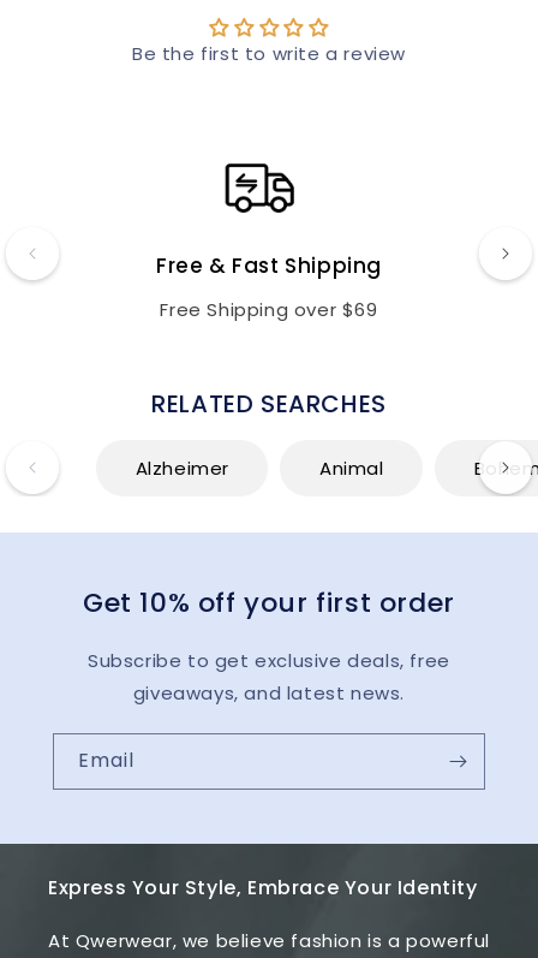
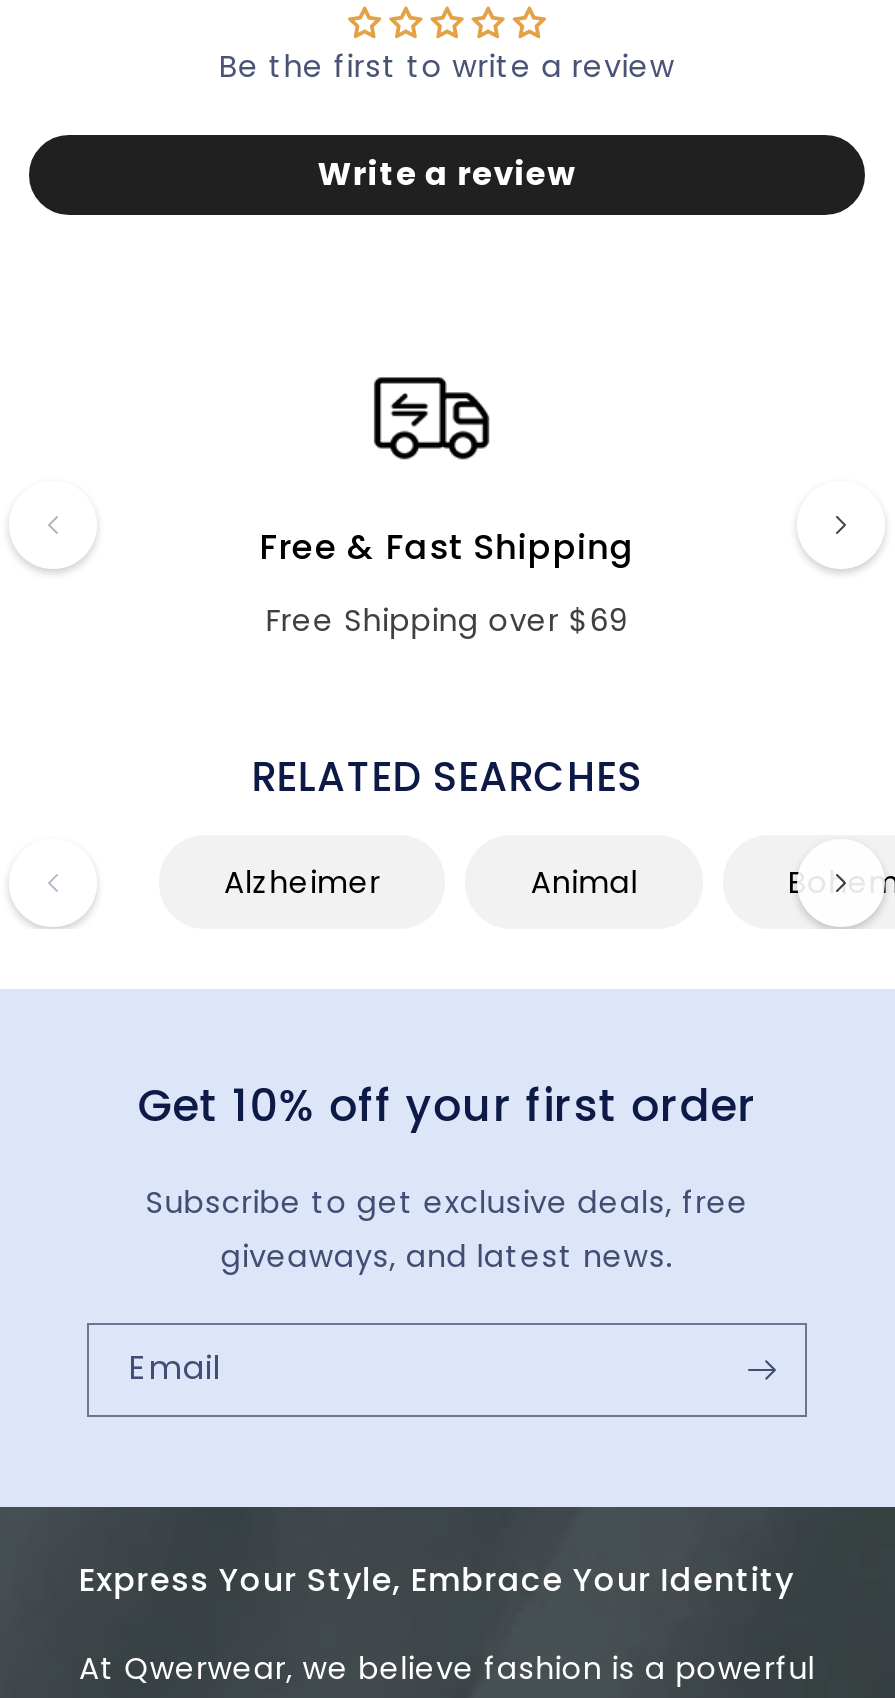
+ Write a review
